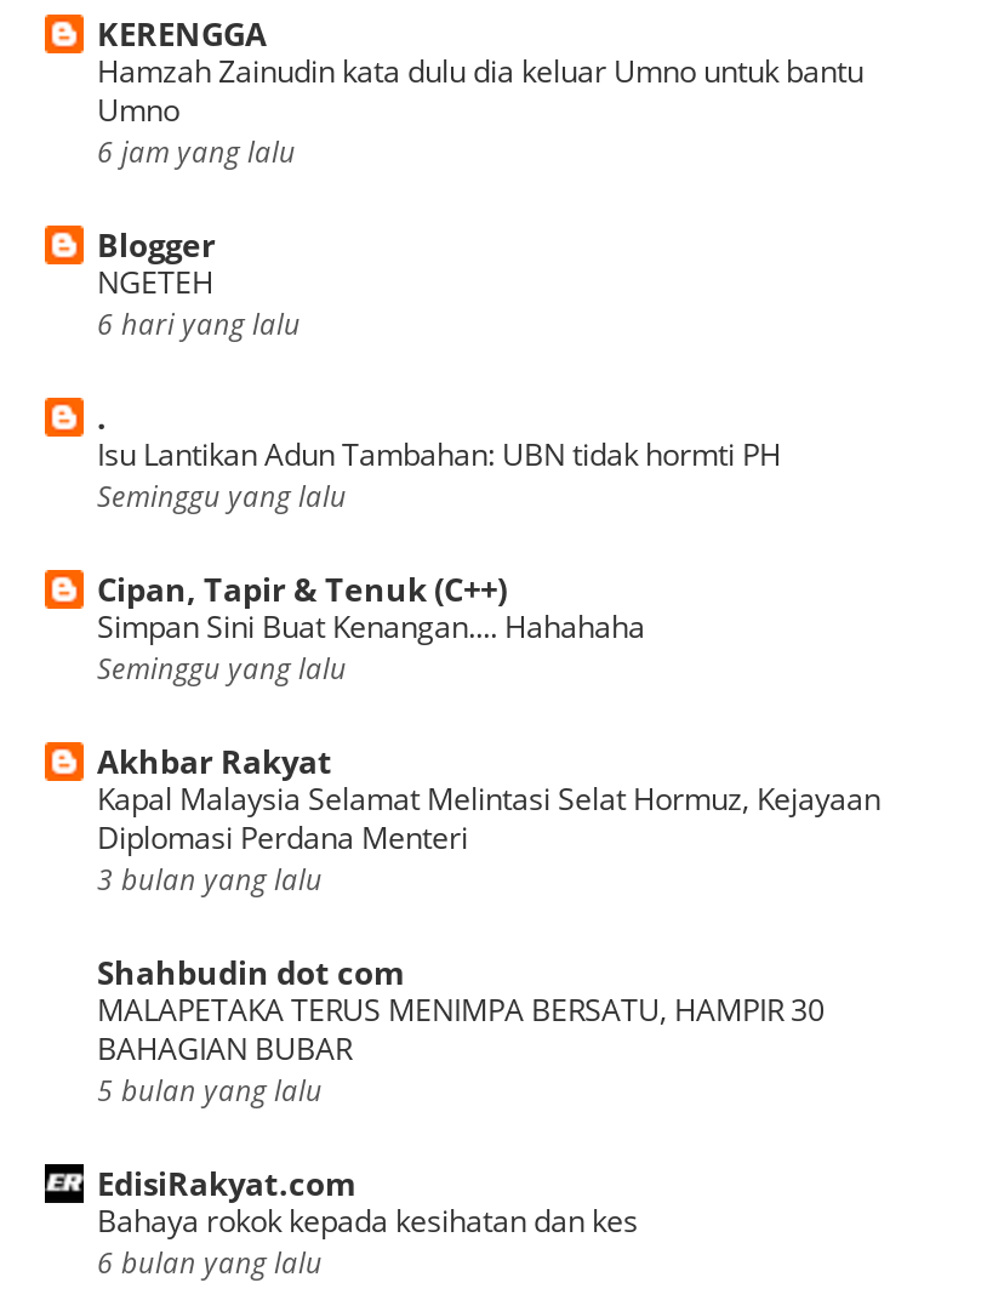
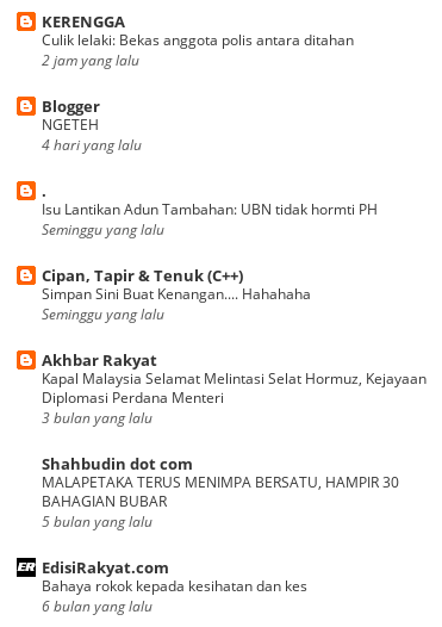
- Hamzah Zainudin kata dulu dia keluar Umno untuk bantu
- Umno
- 6 jam yang lalu
+ Culik lelaki: Bekas anggota polis antara ditahan
+ 2 jam yang lalu

- 6 hari yang lalu
+ 4 hari yang lalu
